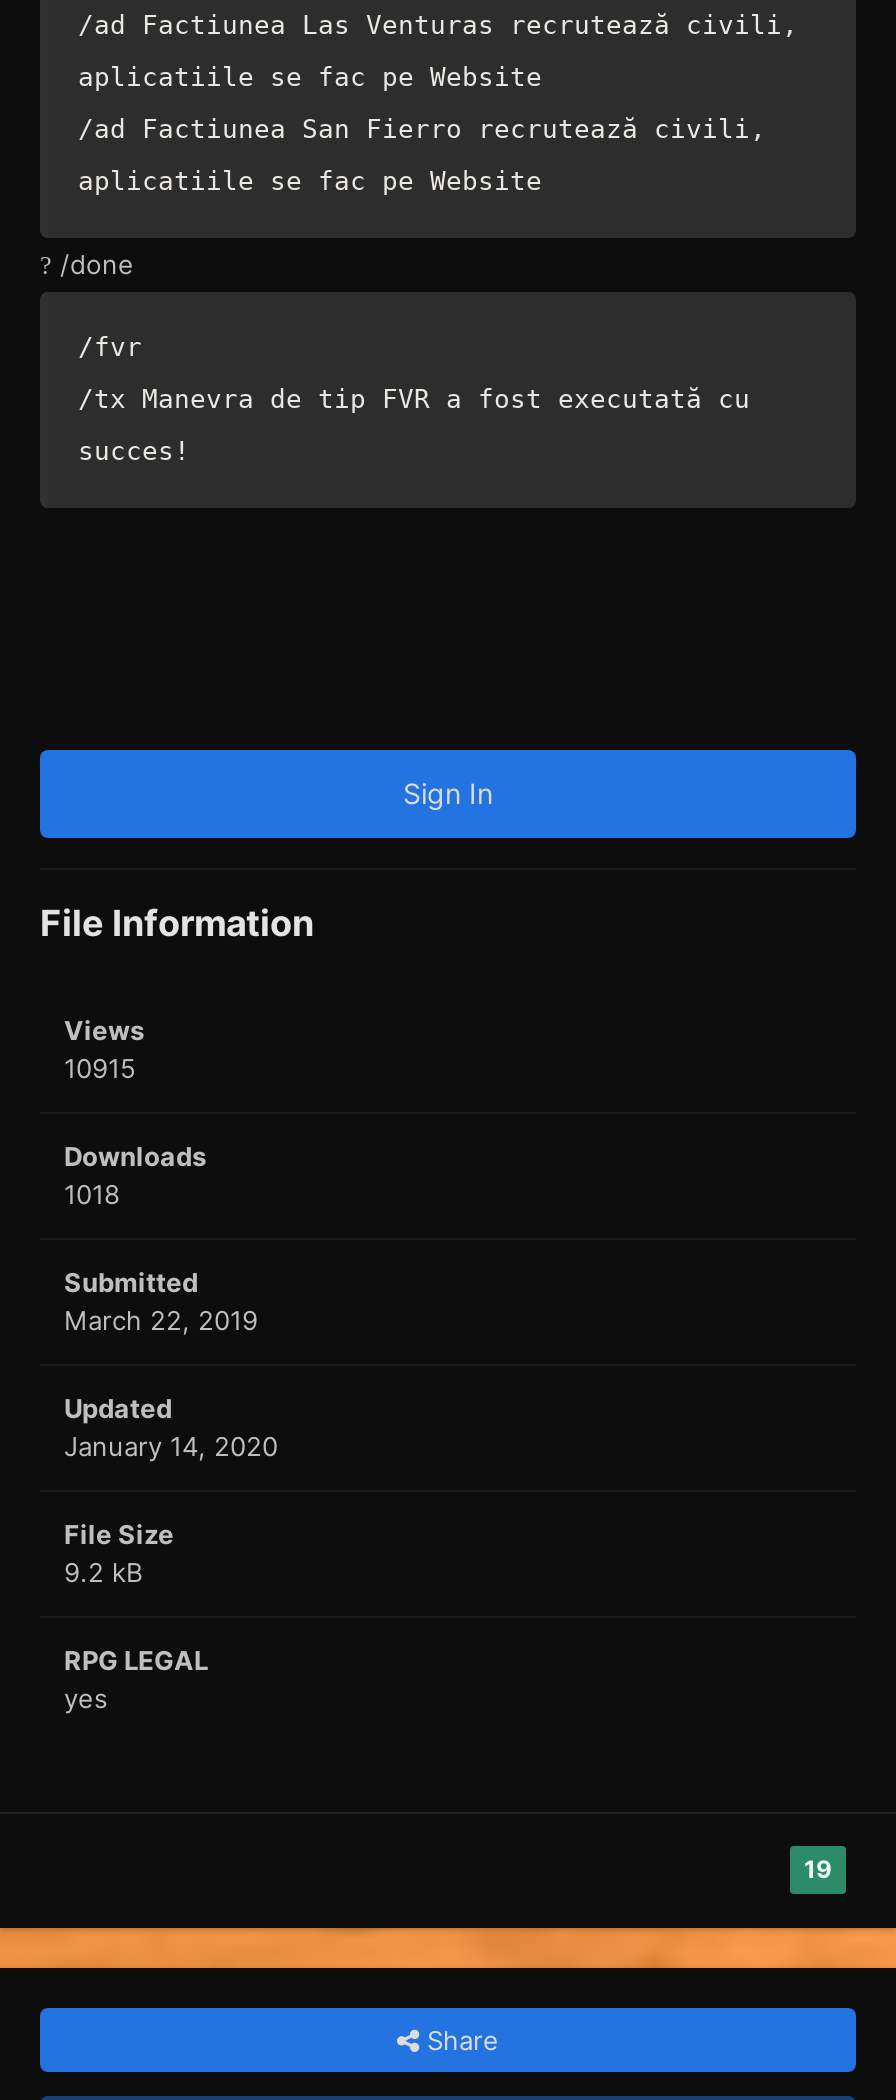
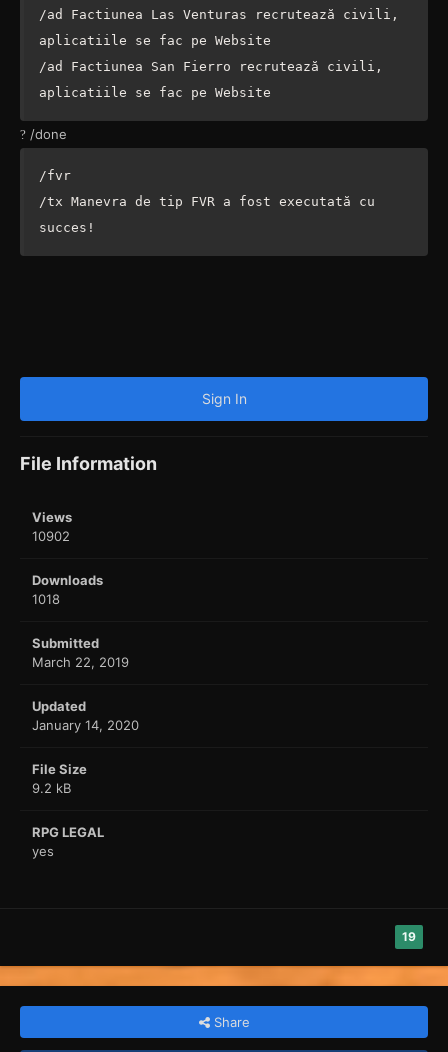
- 10915
+ 10902
